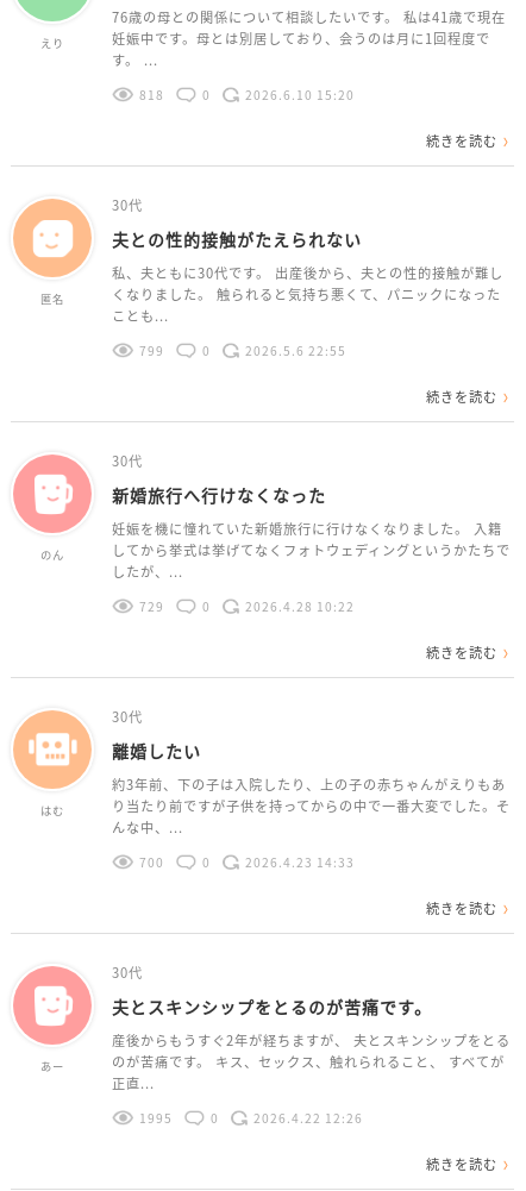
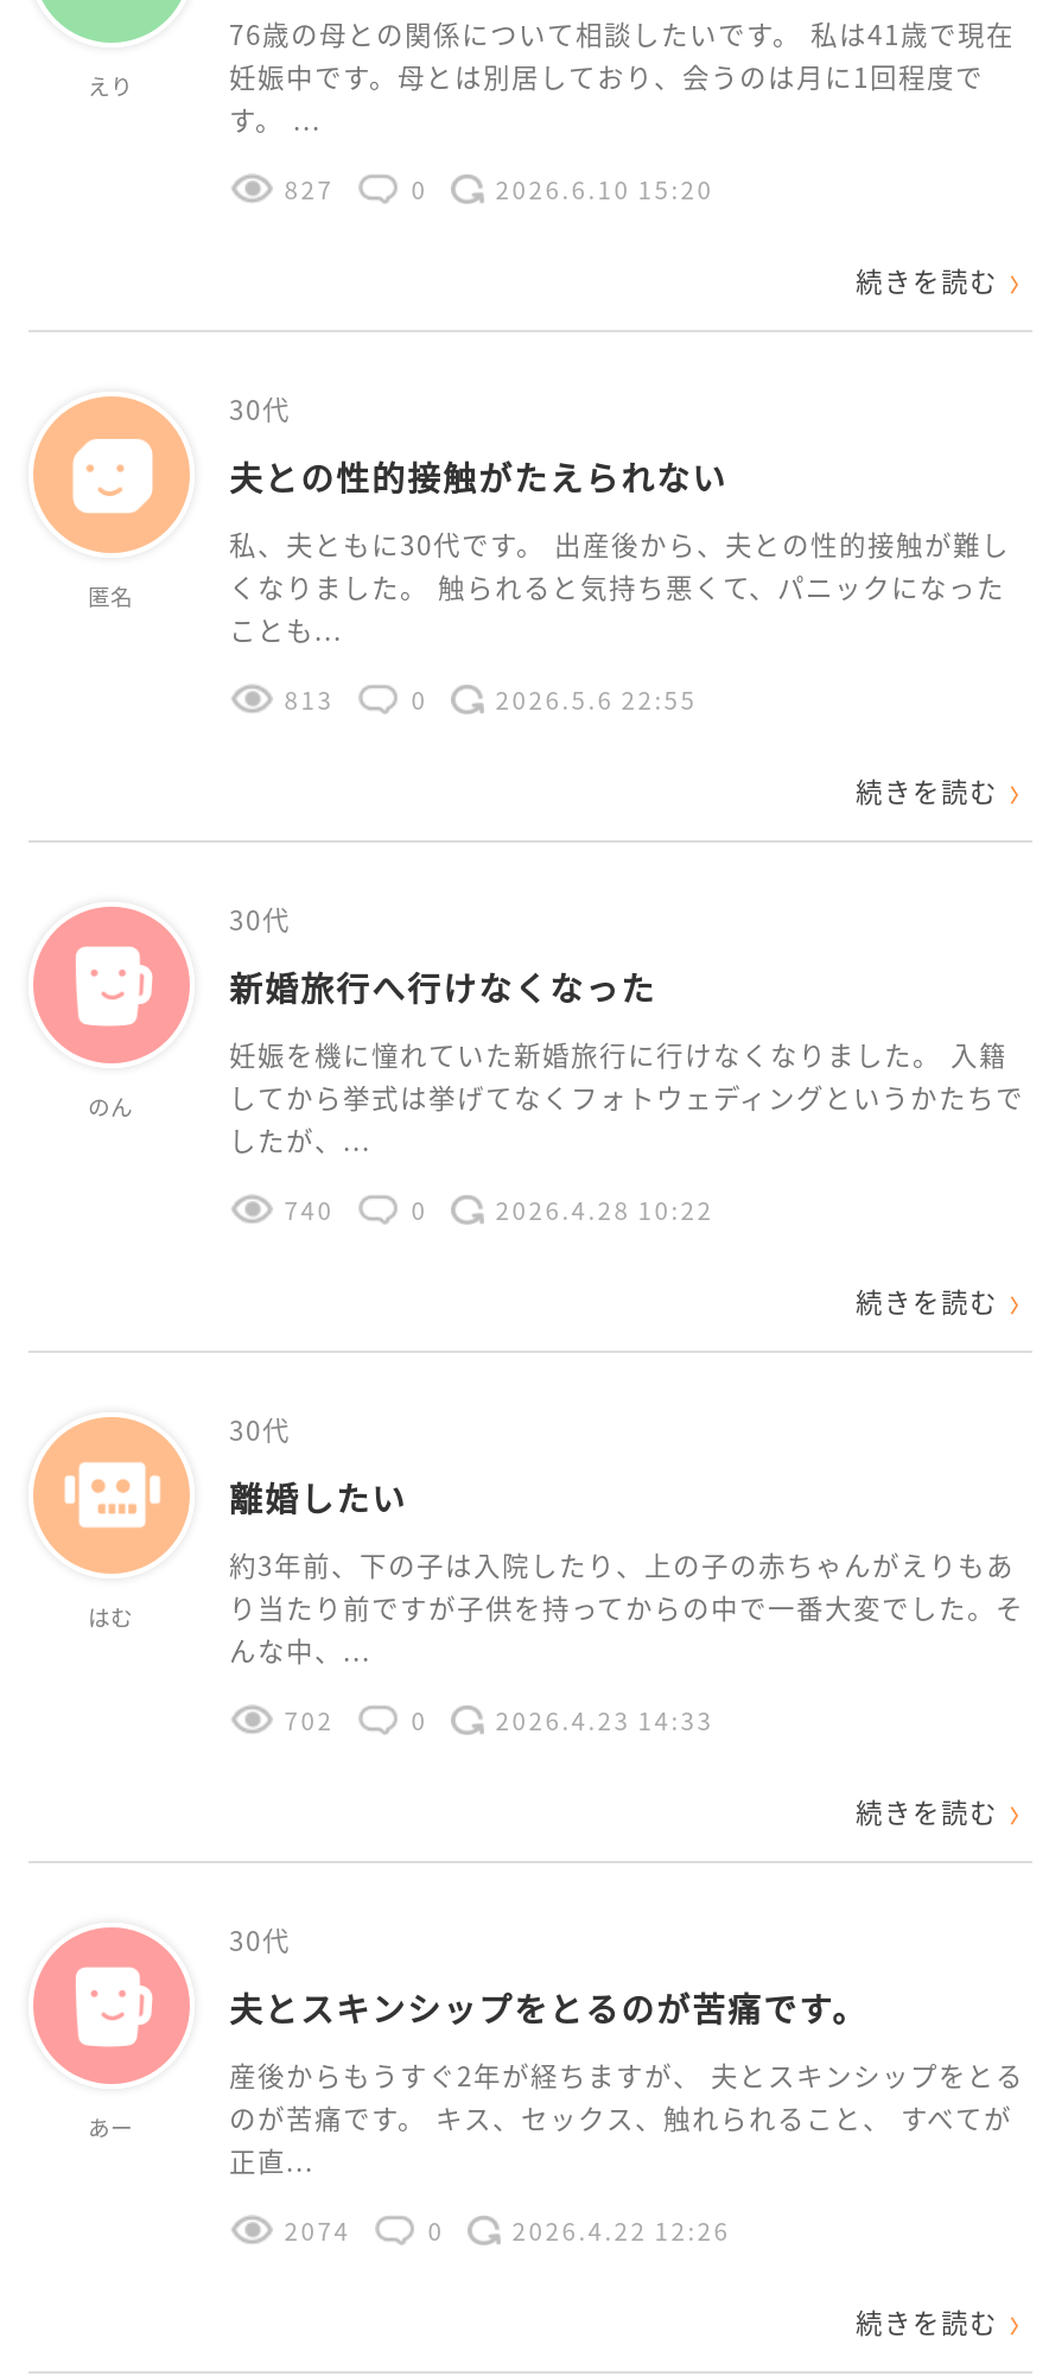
- 818
+ 827

- 799
+ 813

- 729
+ 740

- 700
+ 702

- 1995
+ 2074
